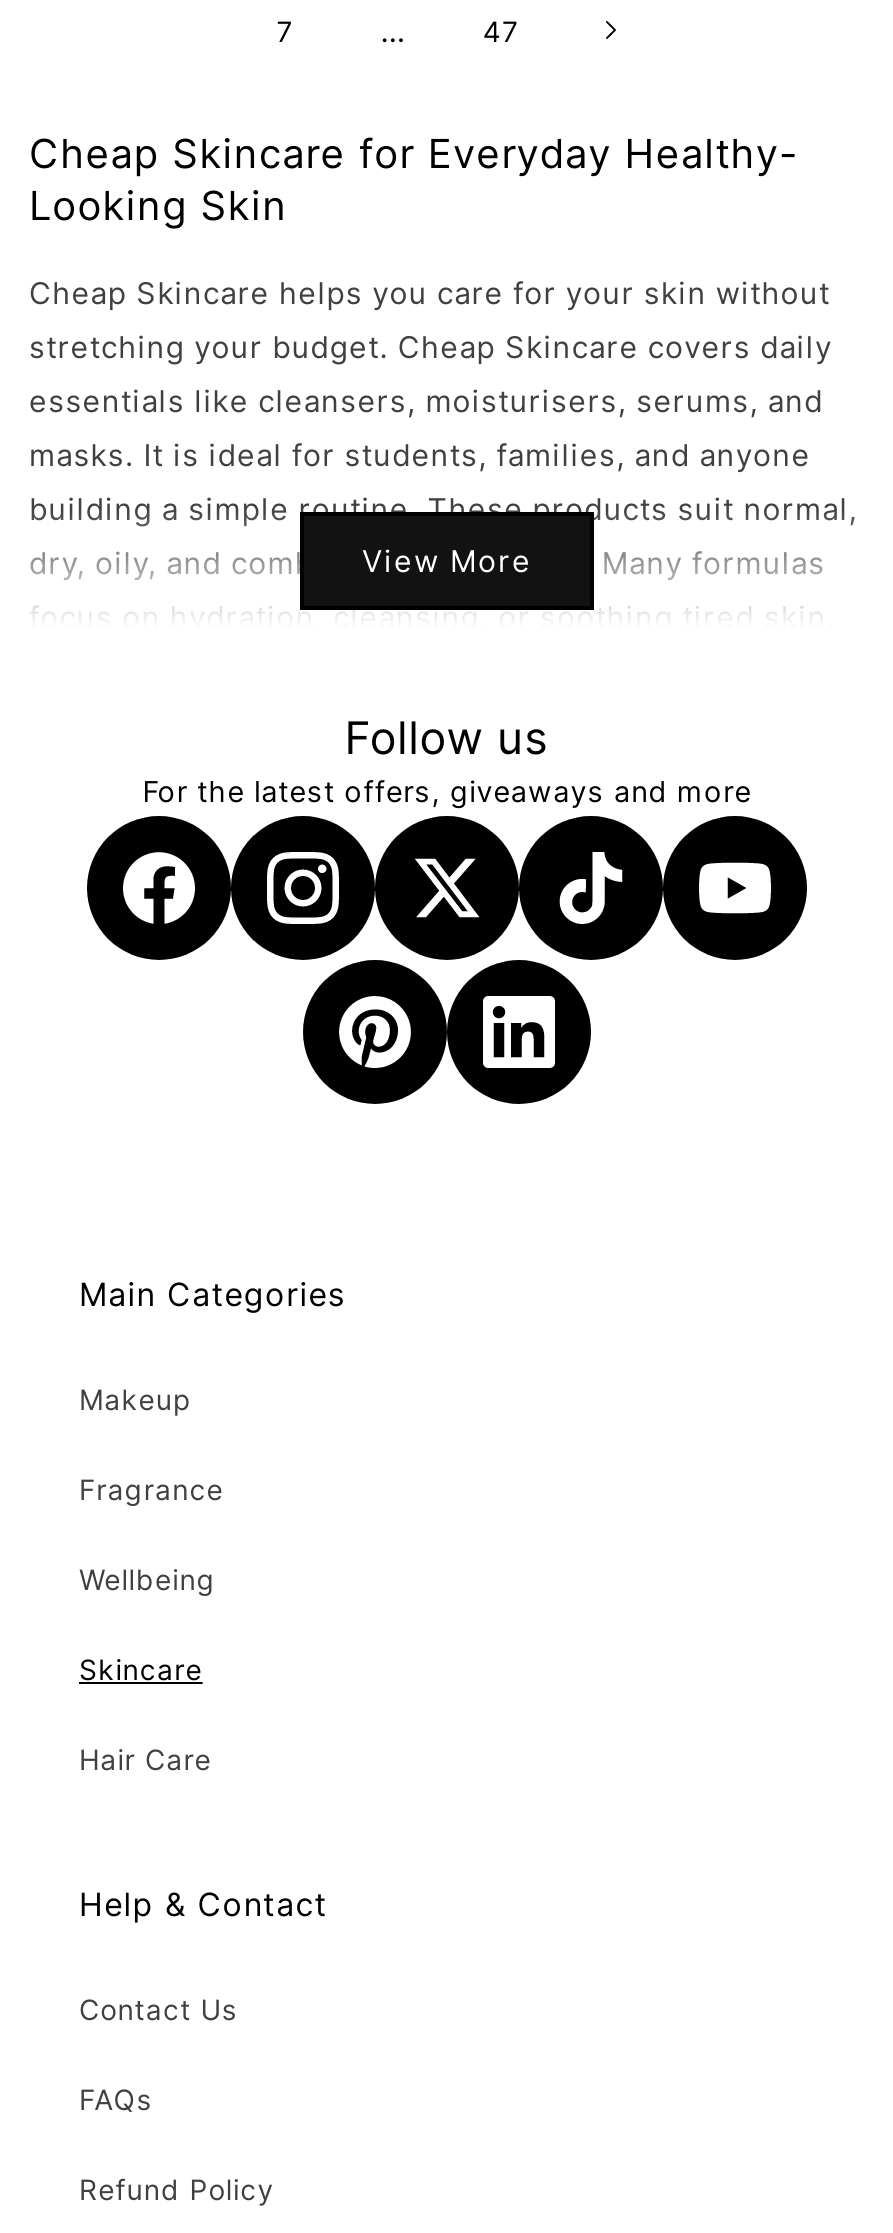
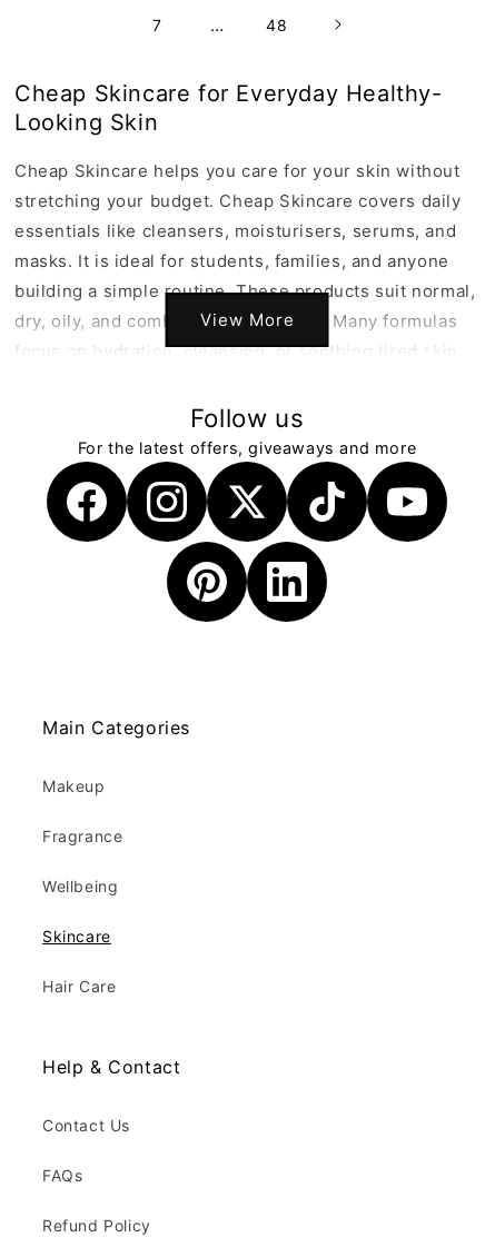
- 47
+ 48
